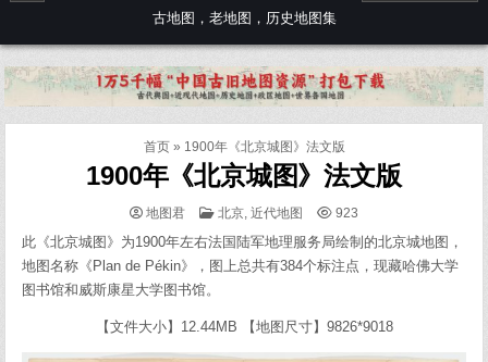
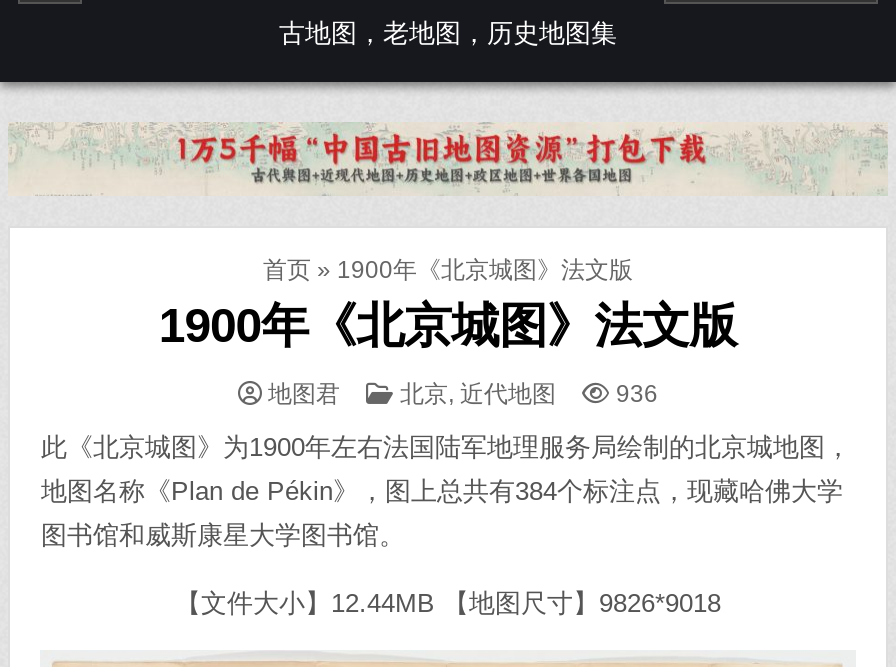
- 923
+ 936
